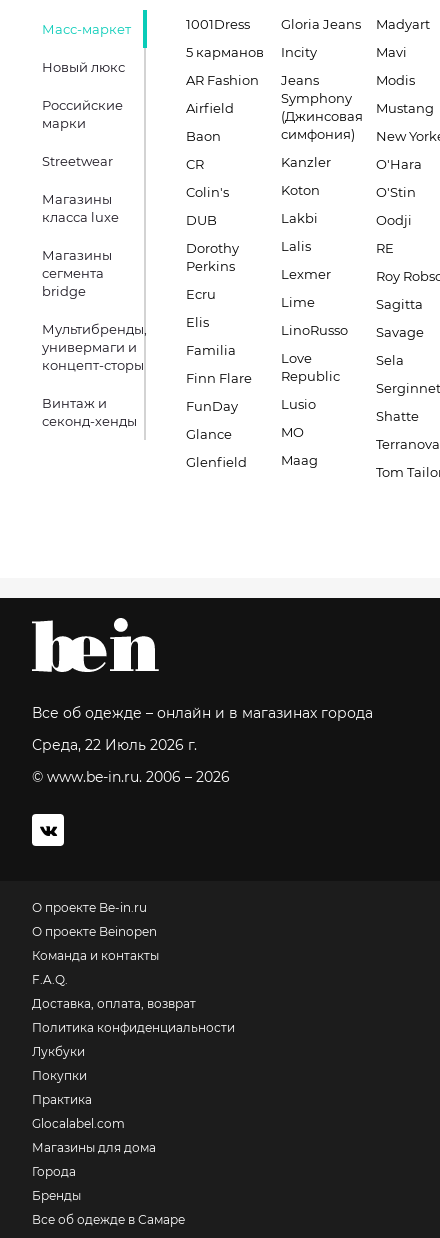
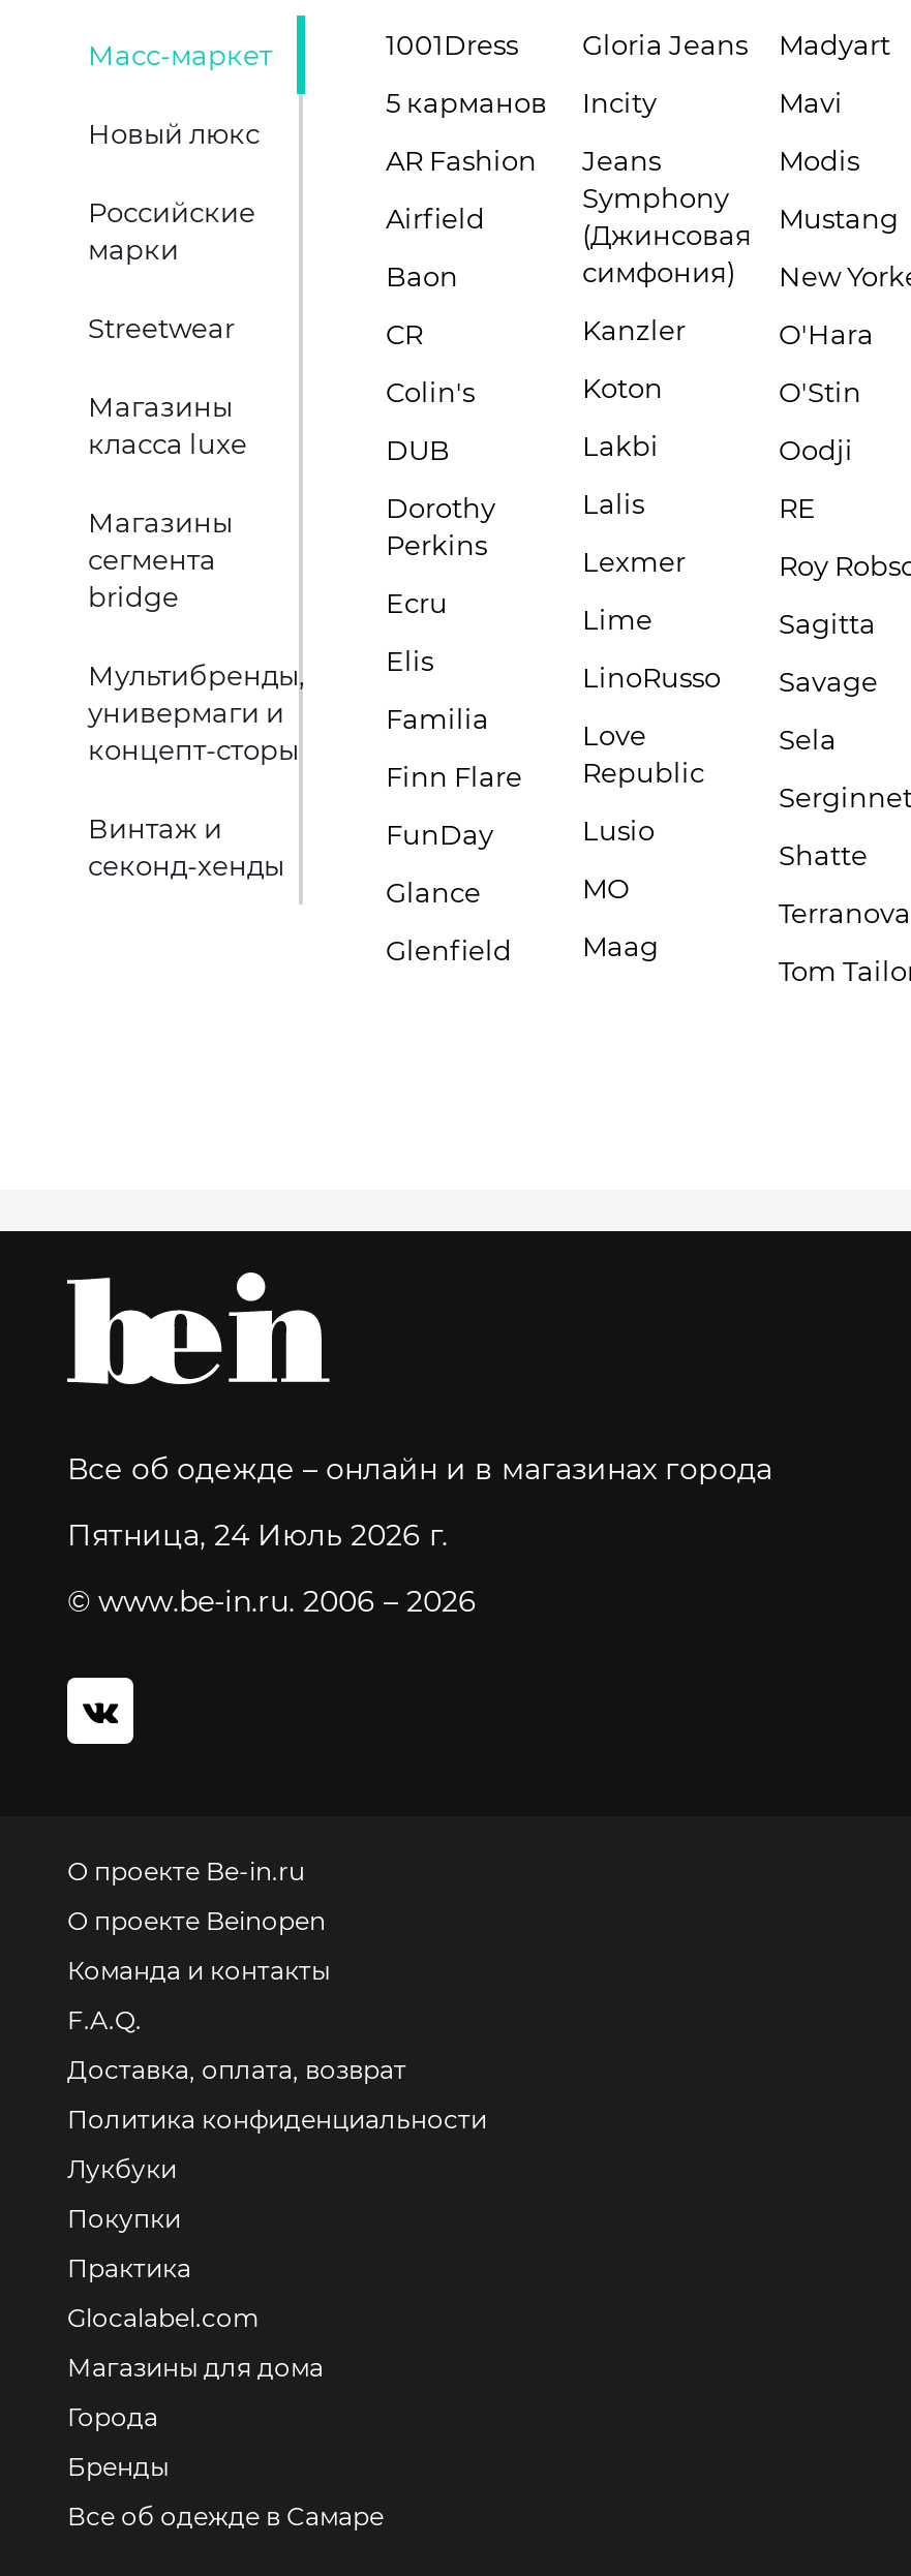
- Среда, 22 Июль 2026 г.
+ Пятница, 24 Июль 2026 г.
